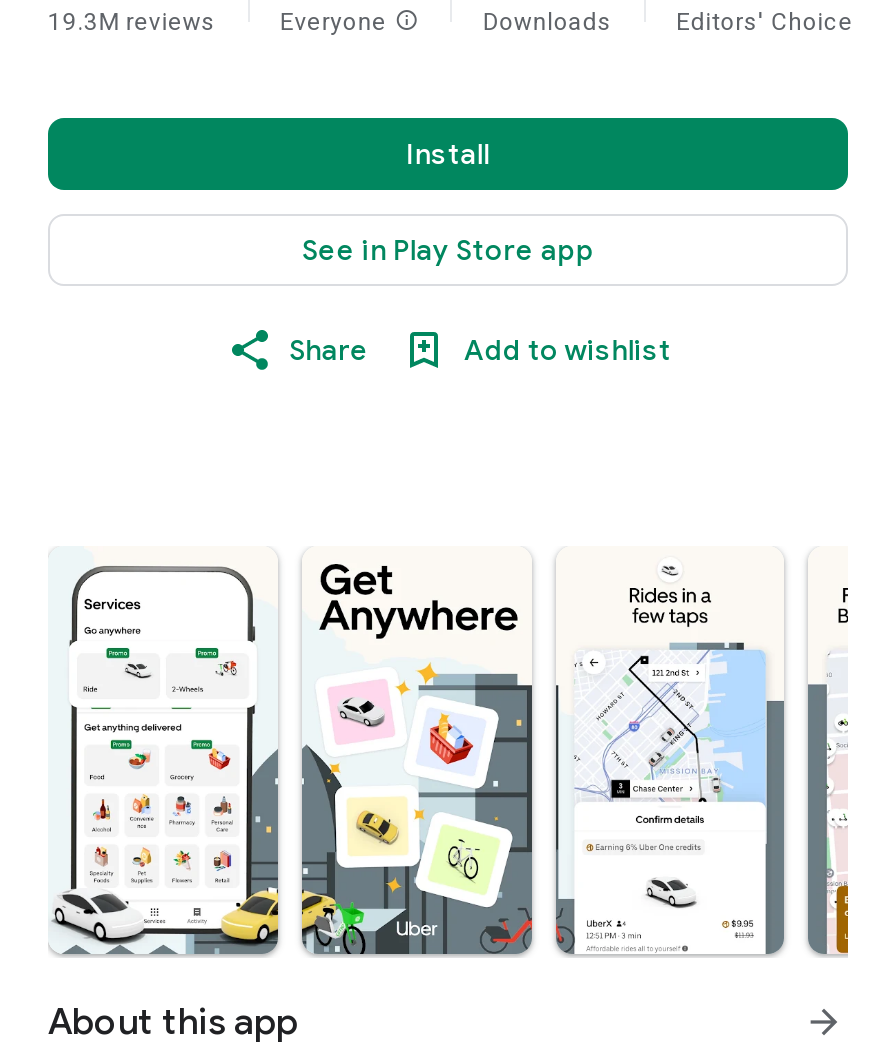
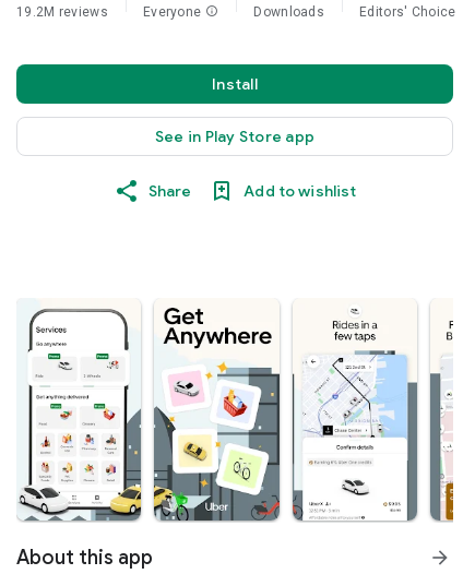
- 19.3M reviews
+ 19.2M reviews
